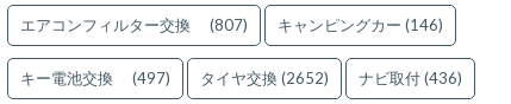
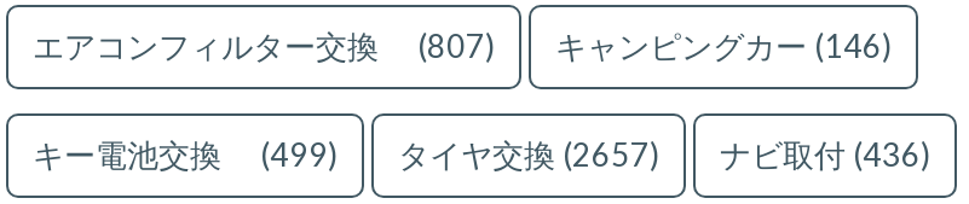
- キー電池交換(497)
+ キー電池交換(499)

- タイヤ交換(2652)
+ タイヤ交換(2657)
